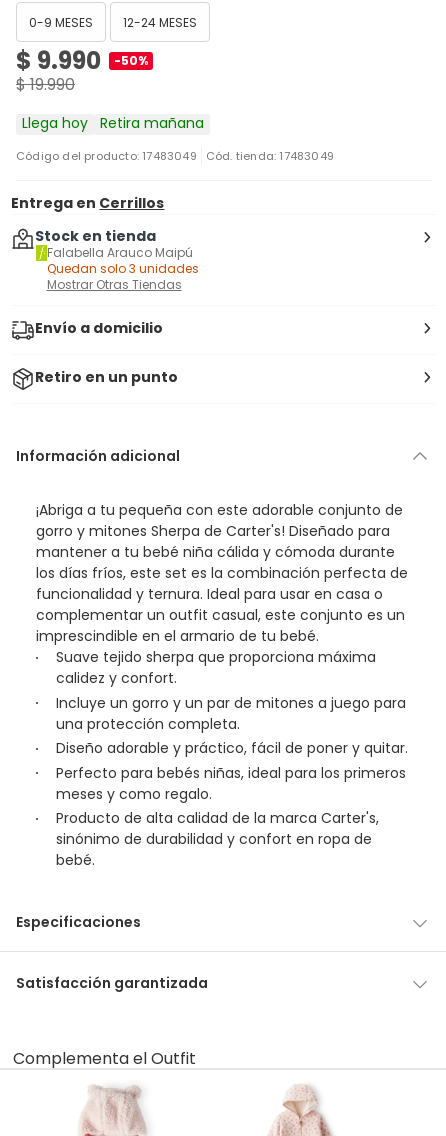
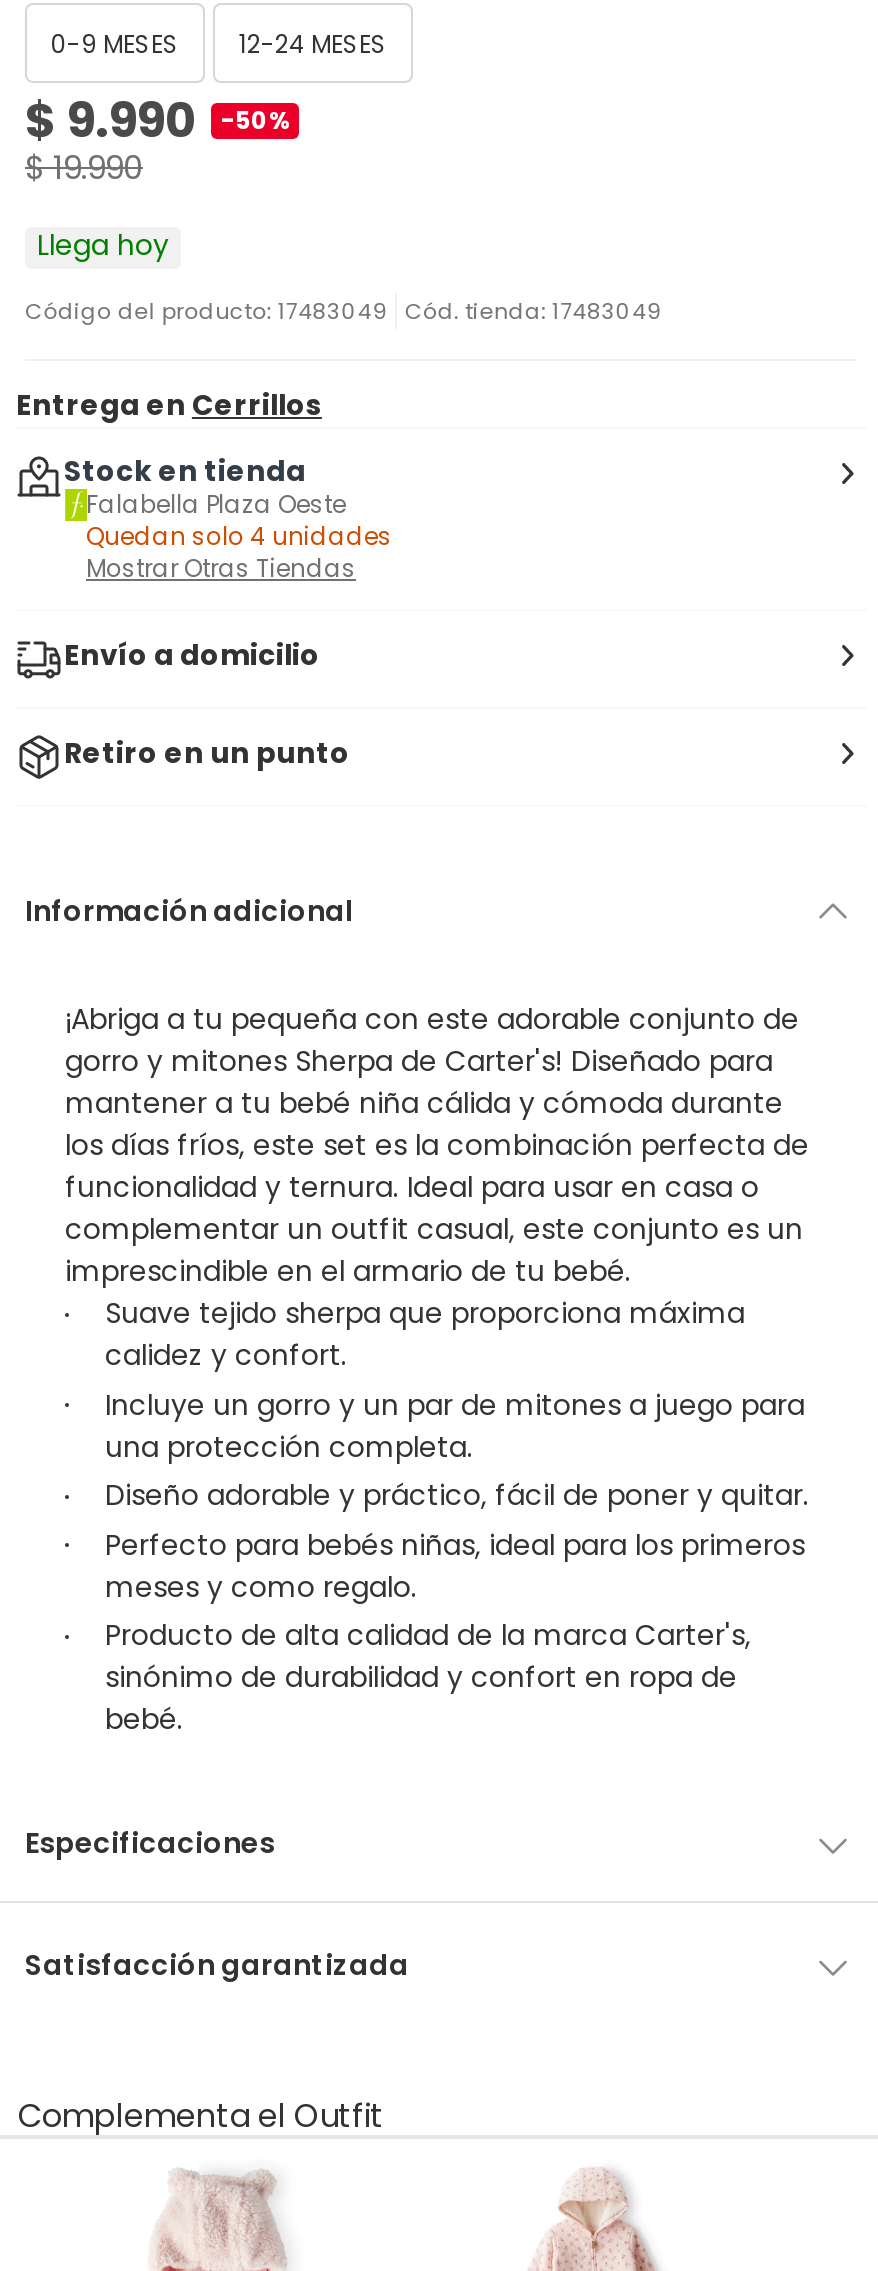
- Llega hoy Retira mañana
+ Llega hoy

- Falabella Arauco Maipú
+ Falabella Plaza Oeste

- Quedan solo 3 unidades
+ Quedan solo 4 unidades
